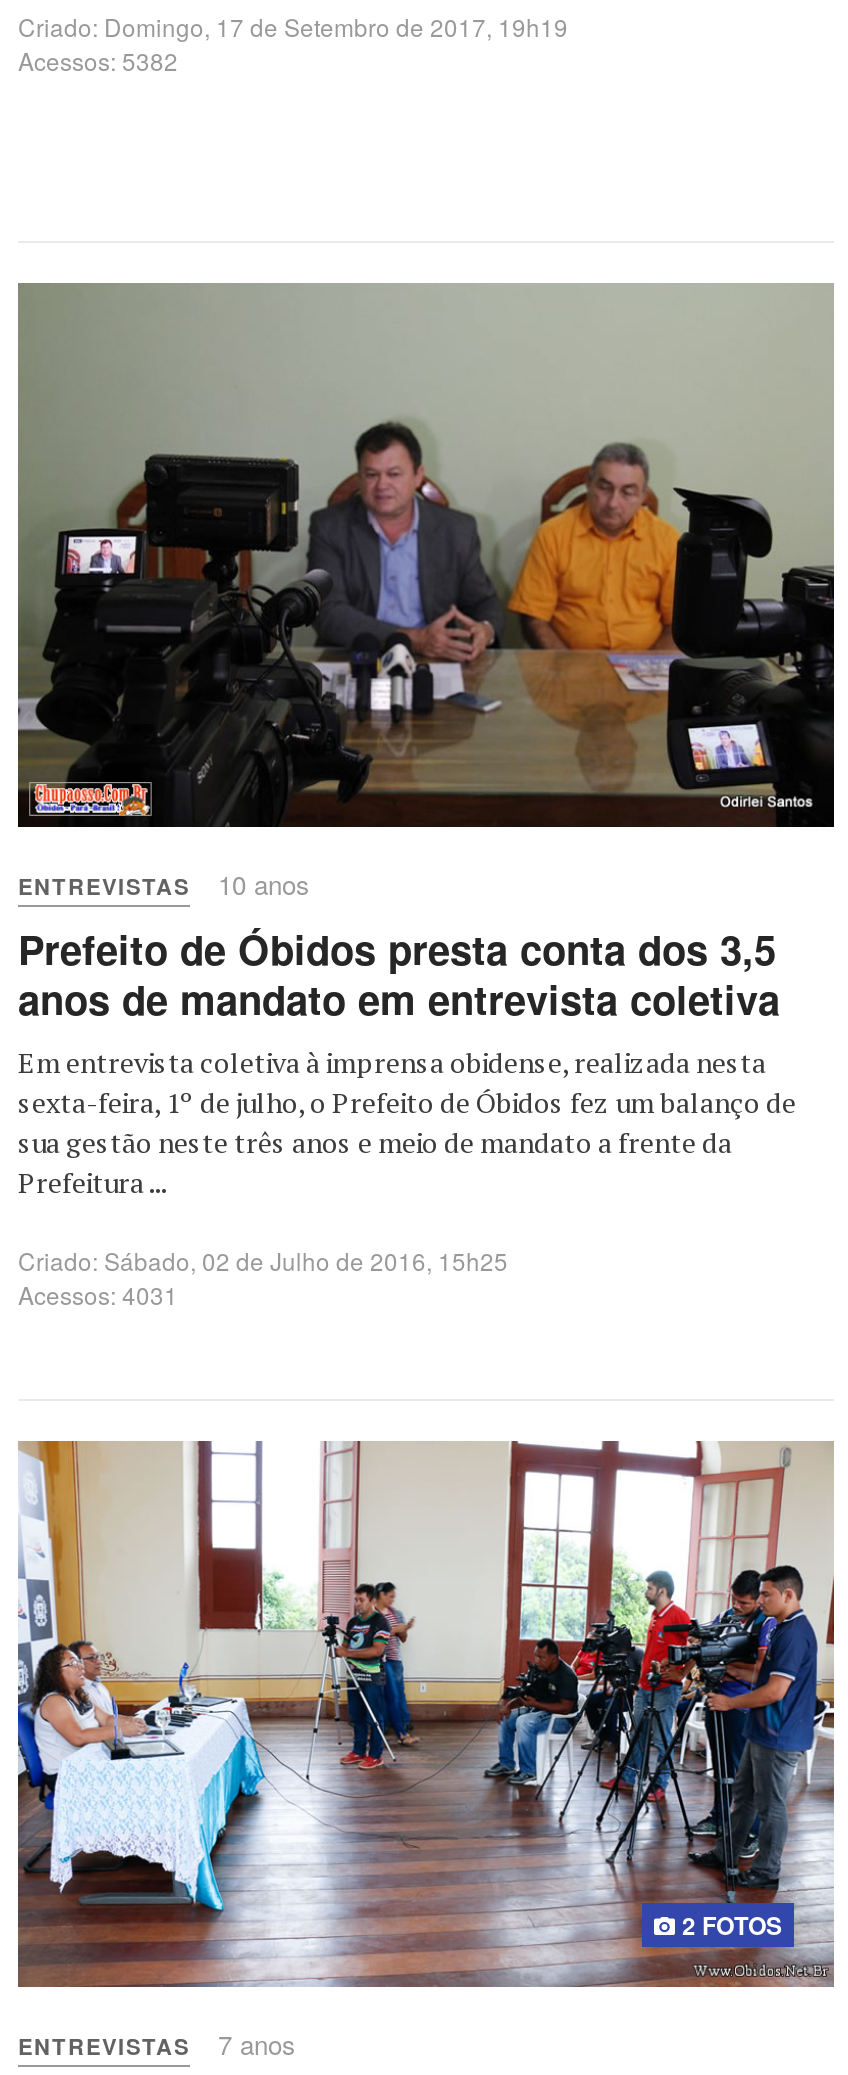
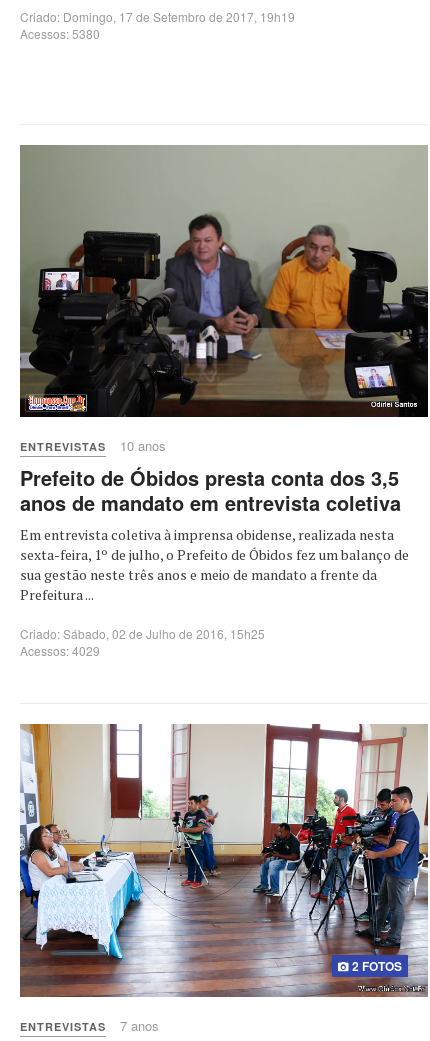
- Acessos: 5382
+ Acessos: 5380

- Acessos: 4031
+ Acessos: 4029
